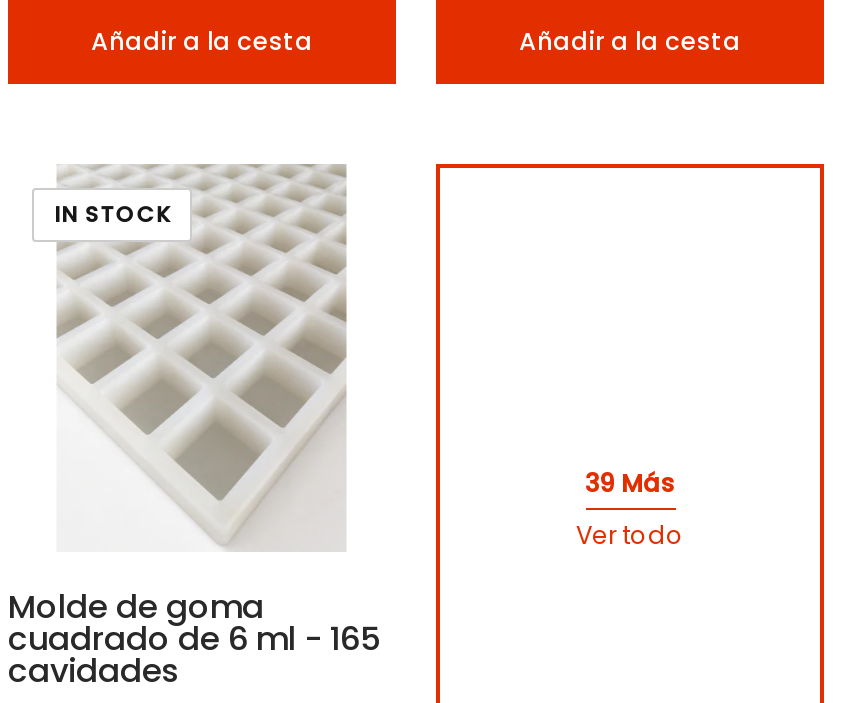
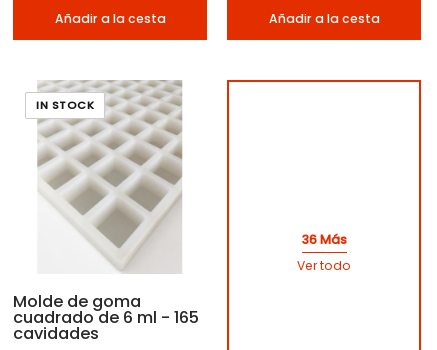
- 39 Más
+ 36 Más
